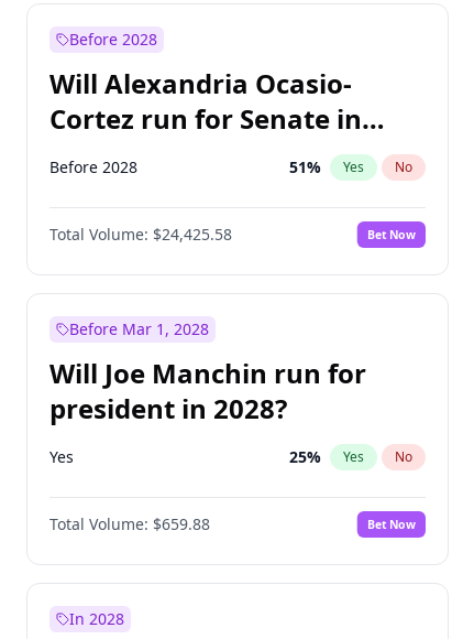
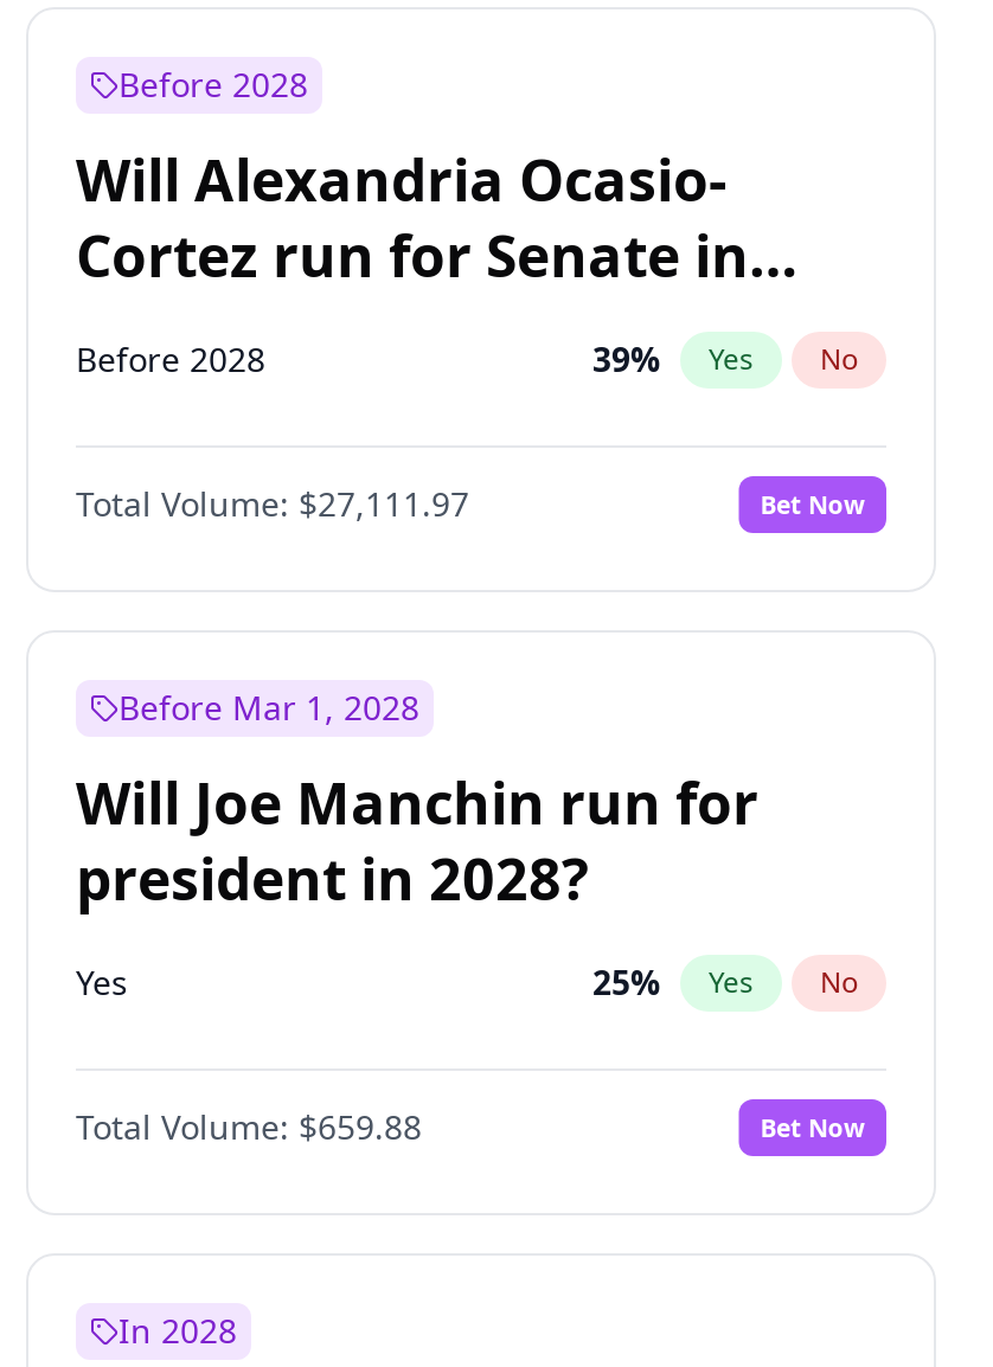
- 51% Yes No
+ 39% Yes No

- Total Volume: $24,425.58
+ Total Volume: $27,111.97
